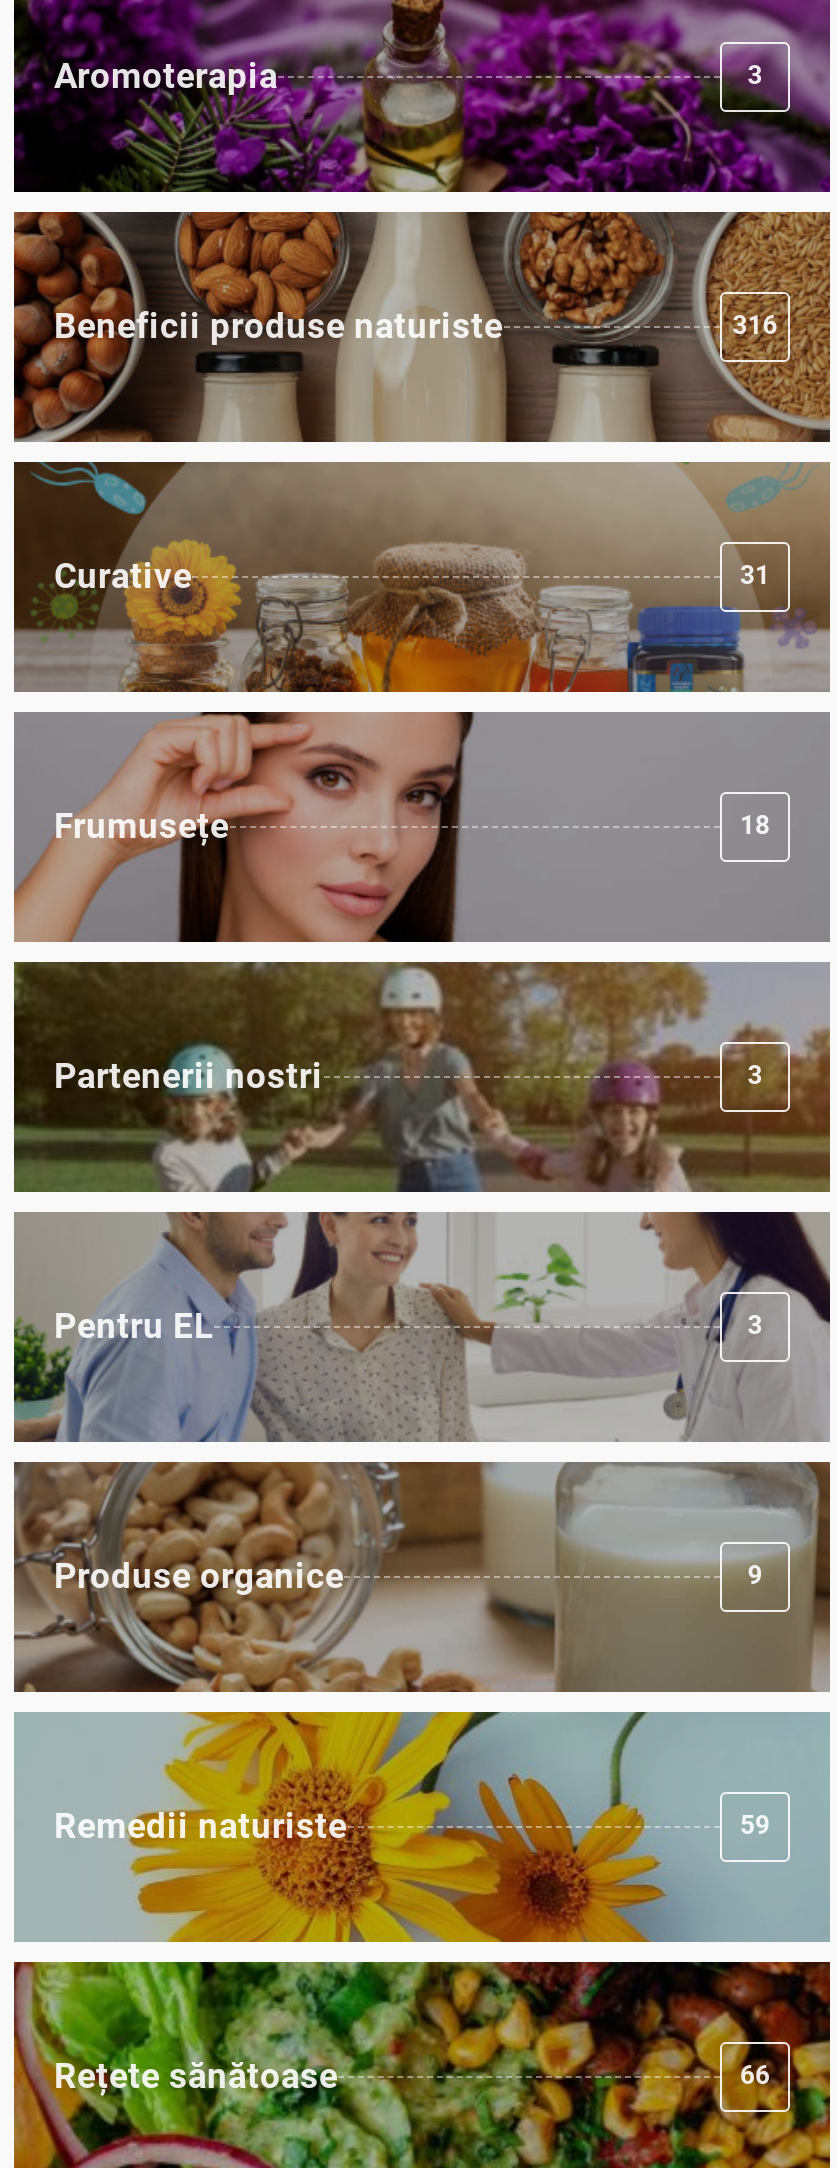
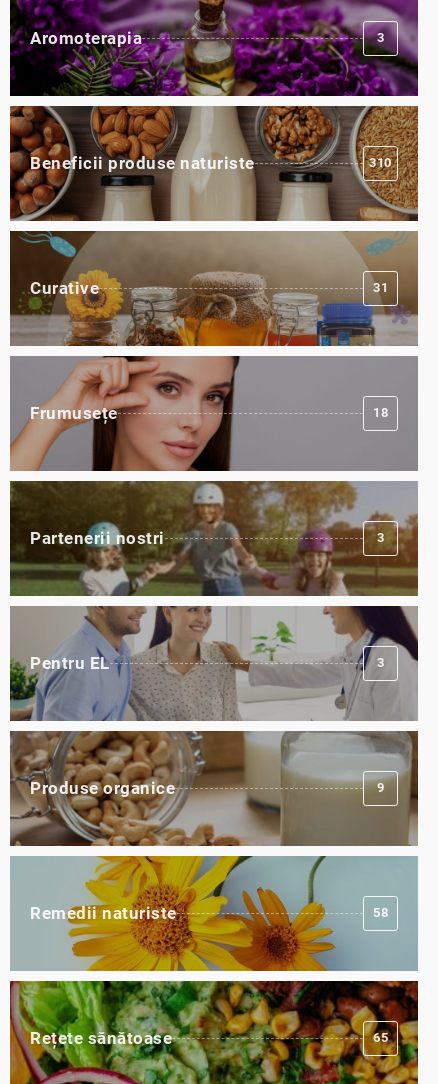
- 316
+ 310

- 59
+ 58

- 66
+ 65
